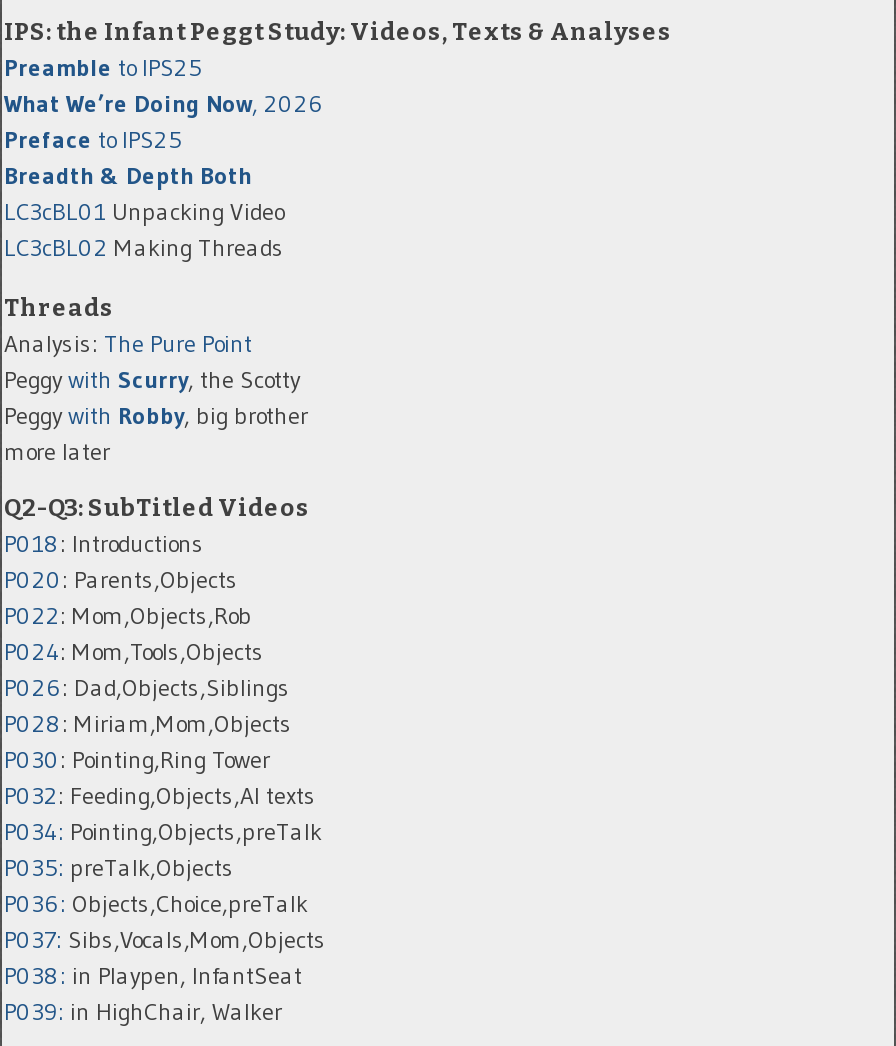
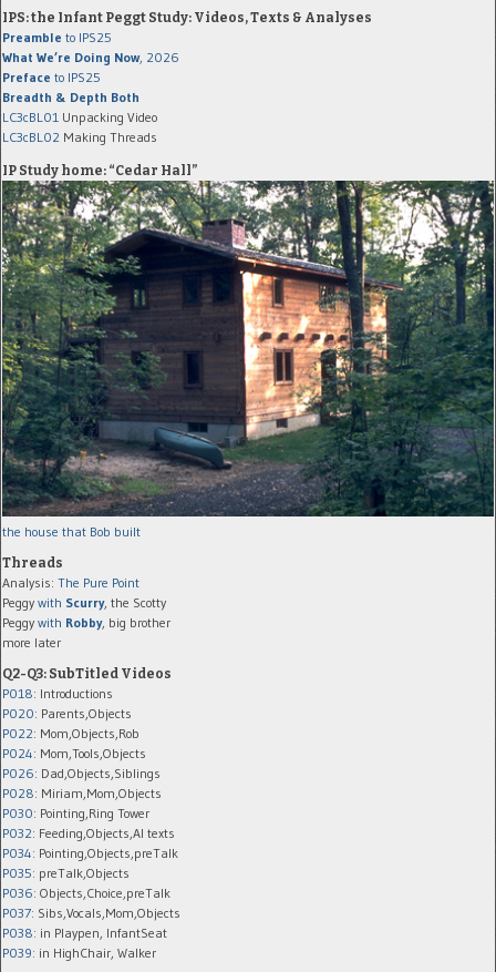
+ IP Study home: “Cedar Hall”

+ [image]
+ the house that Bob built
